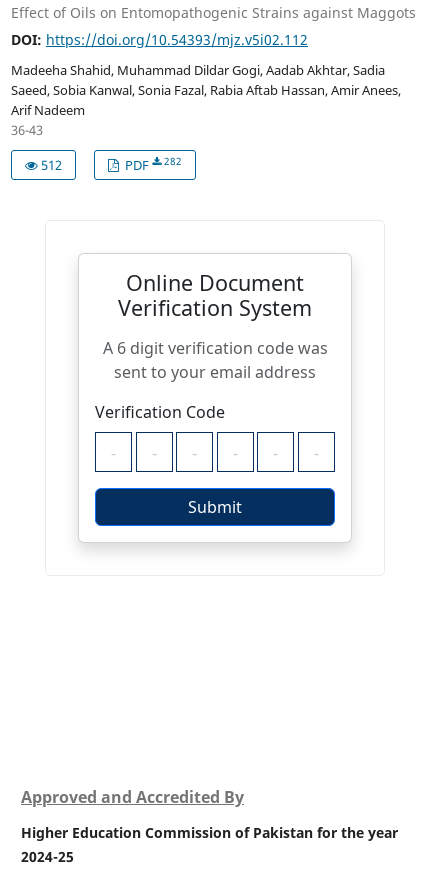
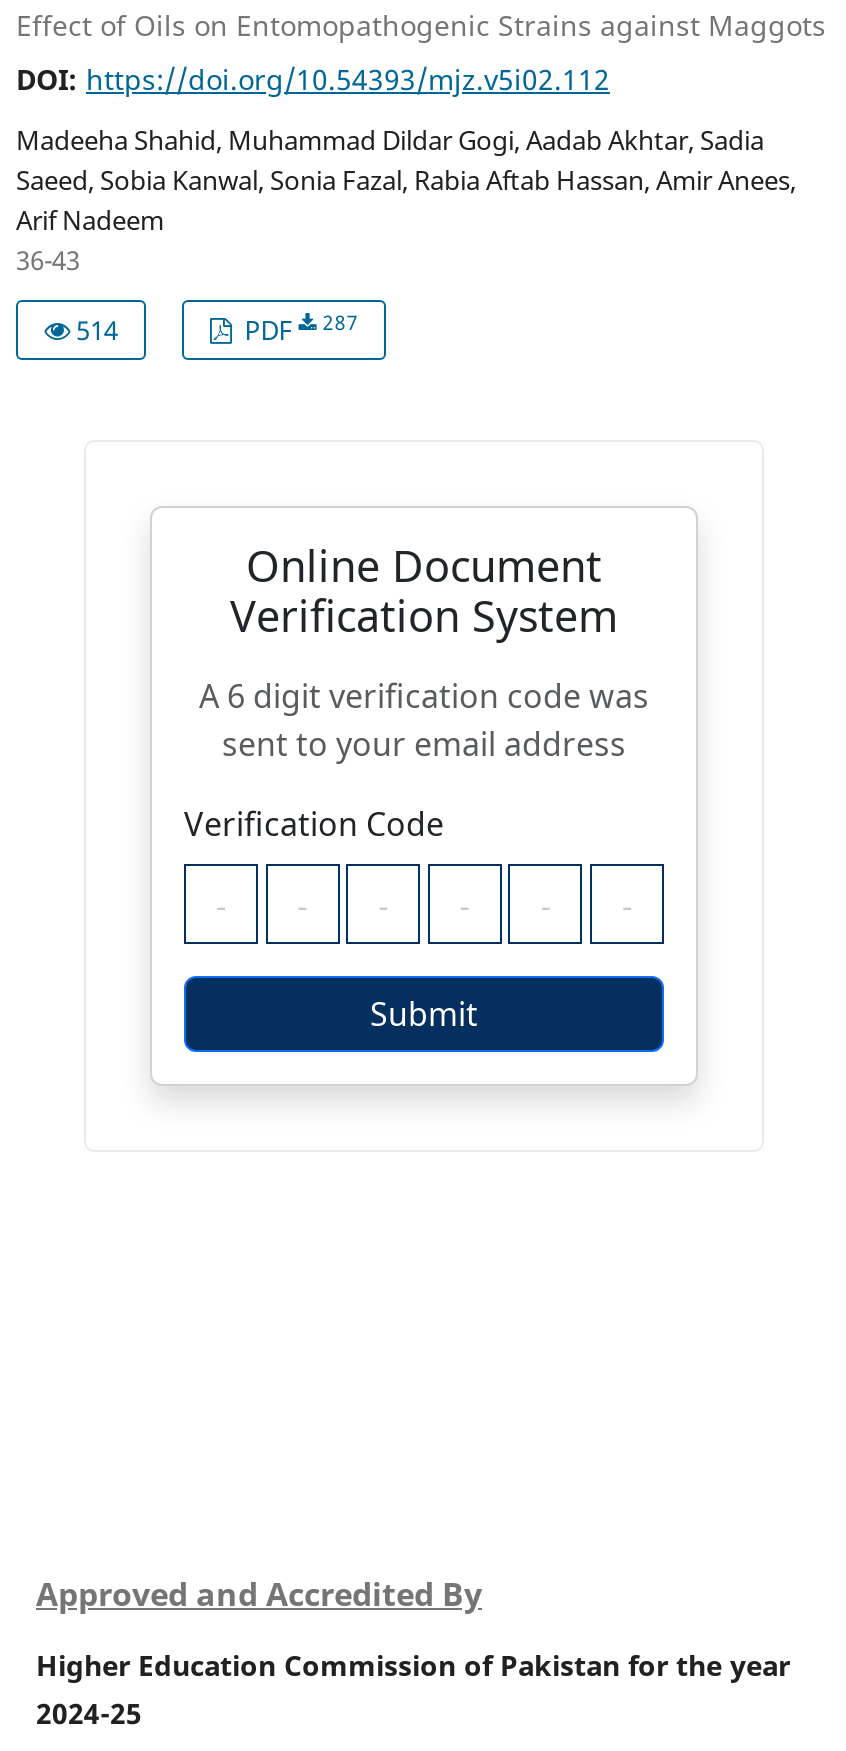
- 512
+ 514

- PDF 282
+ PDF 287
